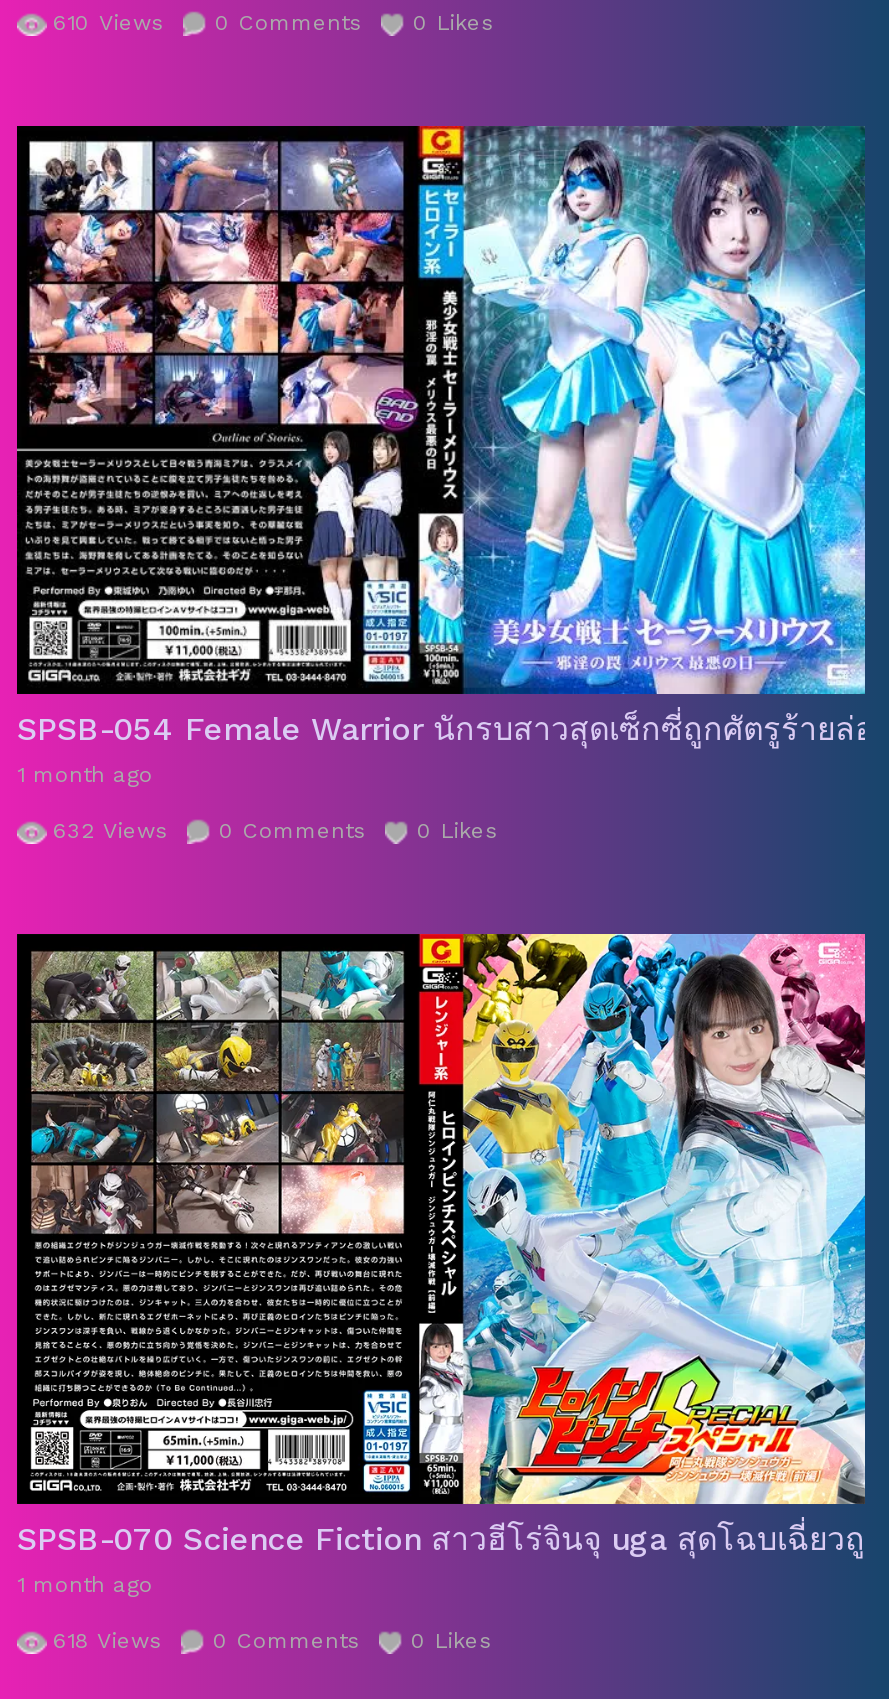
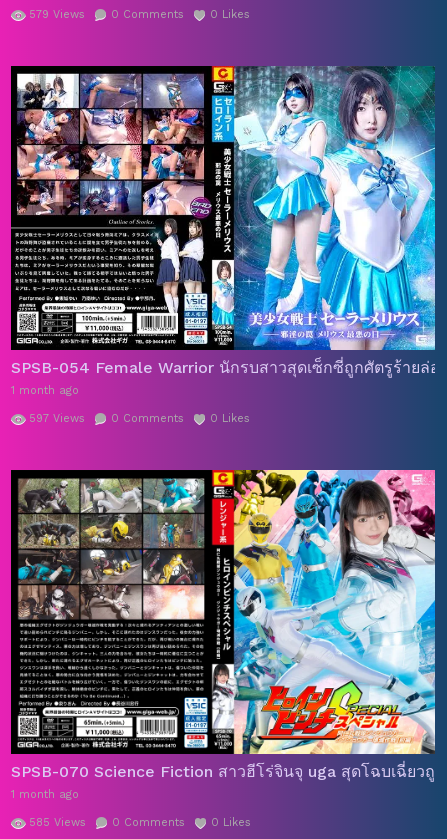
- 610 Views
+ 579 Views

- 632 Views 0 Comments 0 Likes
+ 597 Views 0 Comments 0 Likes

- 618 Views 0 Comments 0 Likes
+ 585 Views 0 Comments 0 Likes
